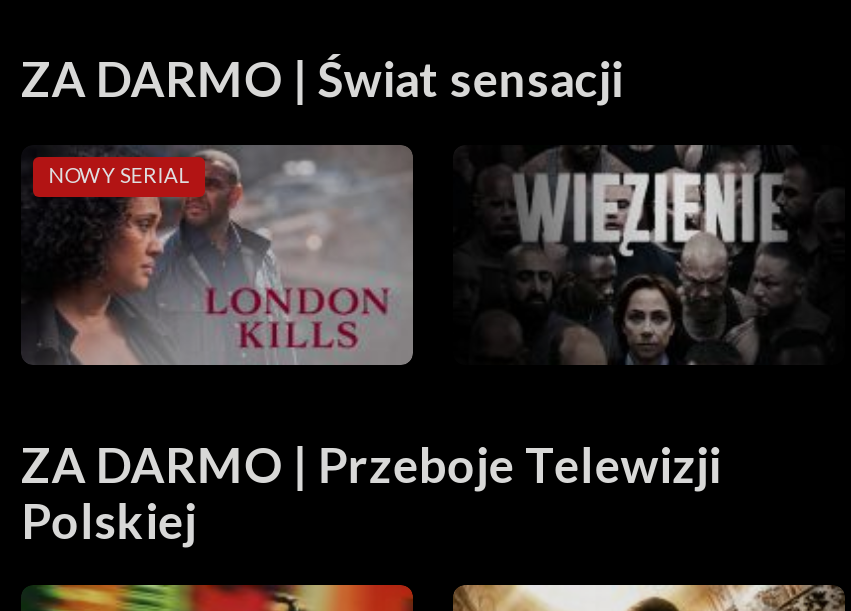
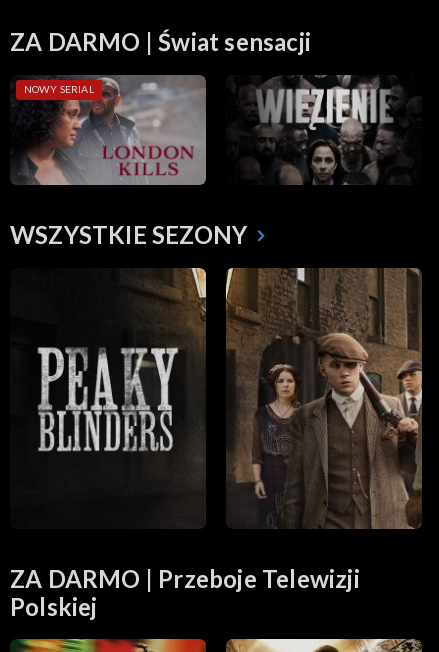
+ WSZYSTKIE SEZONY

+ [image]

+ [image]
